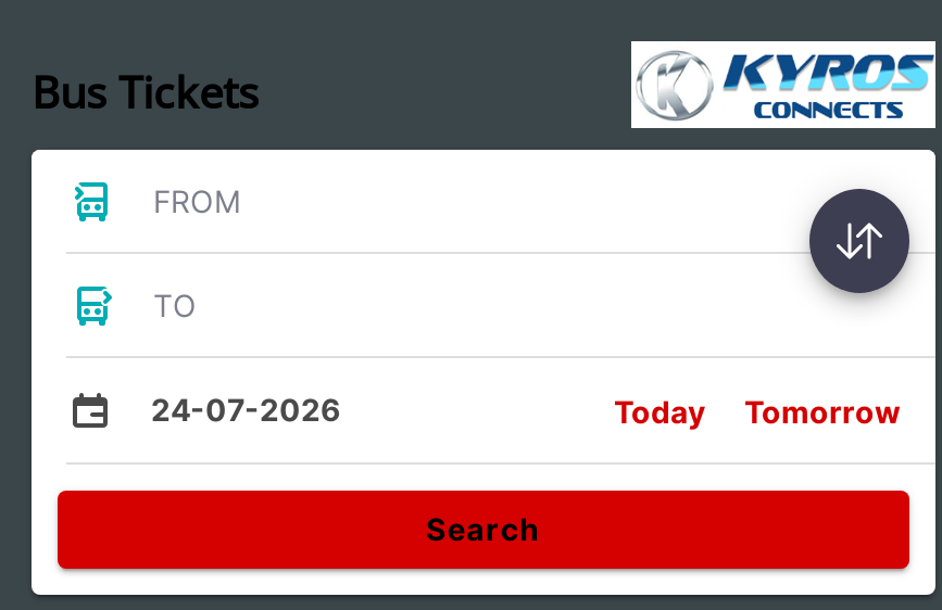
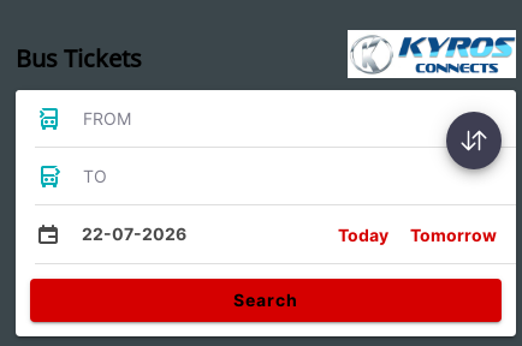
- 24-07-2026
+ 22-07-2026
